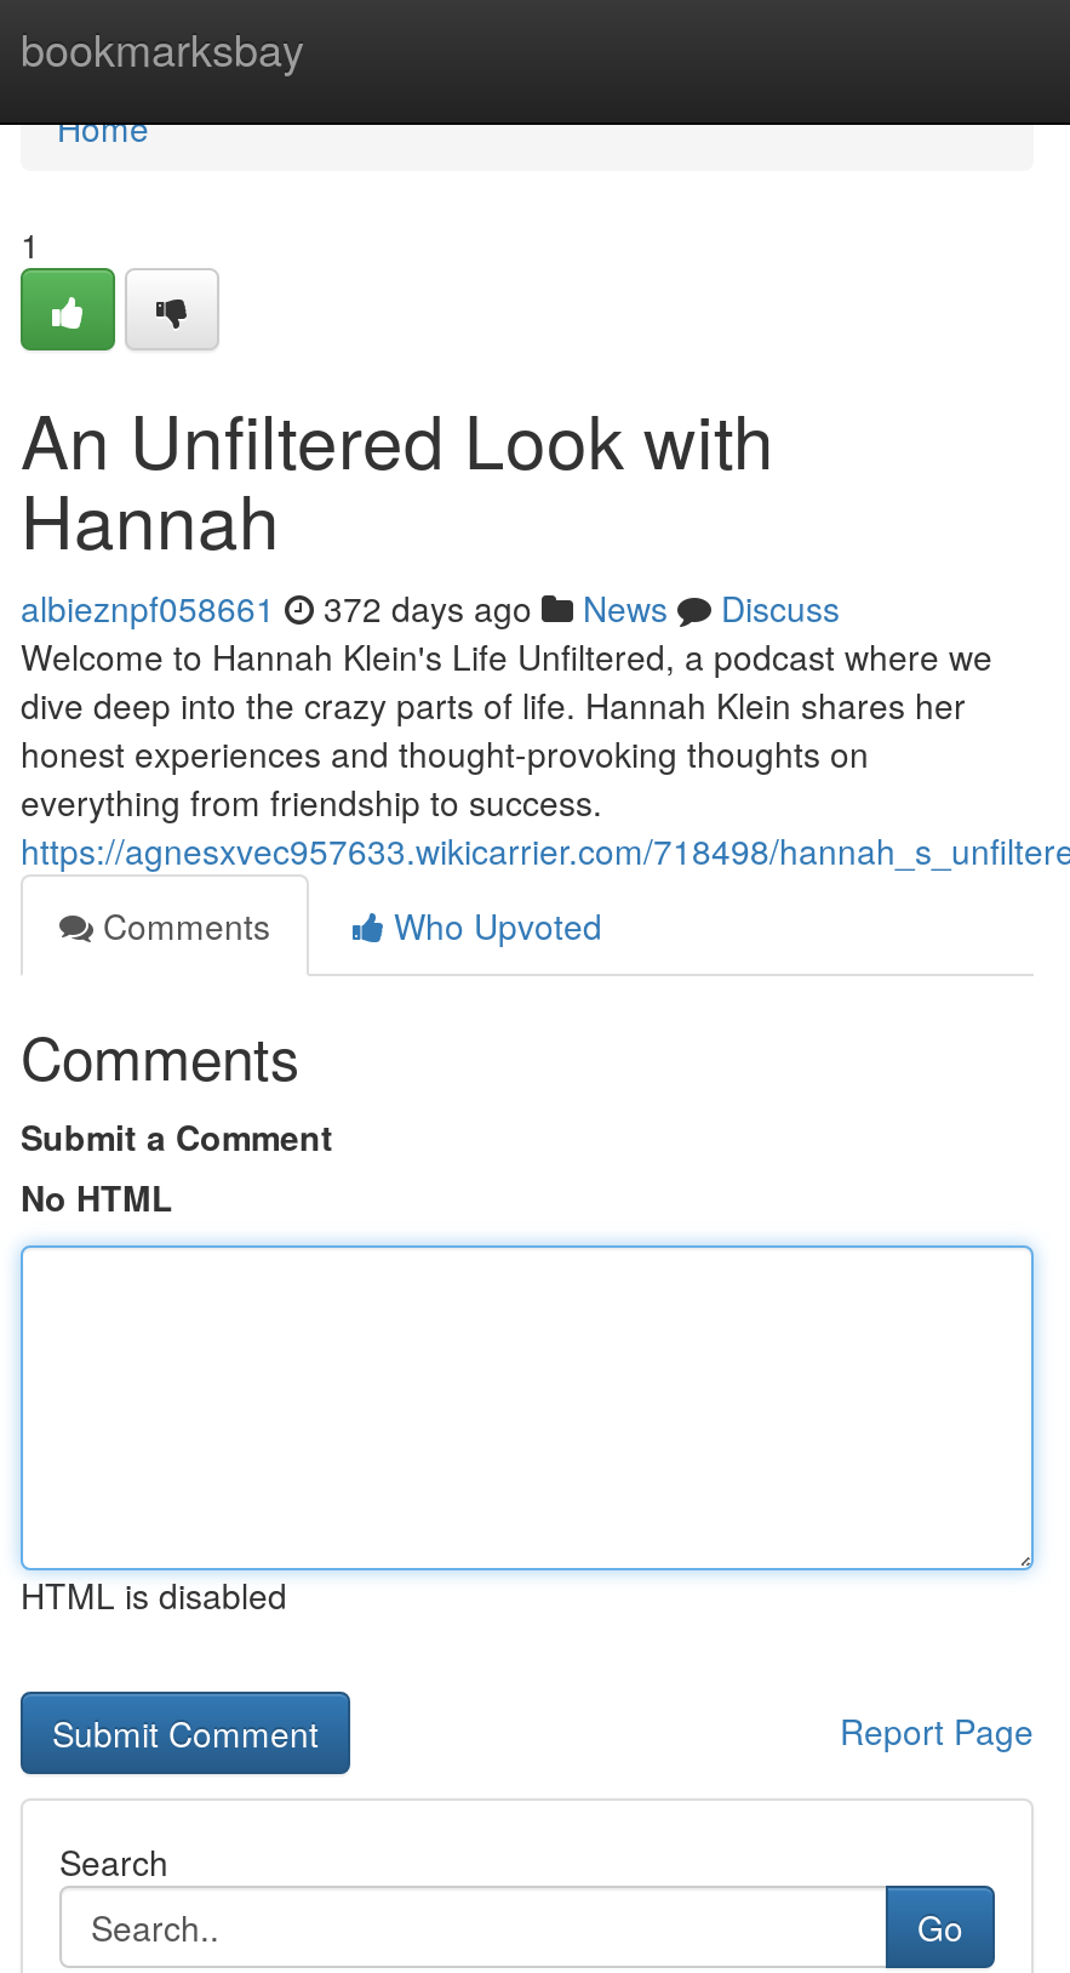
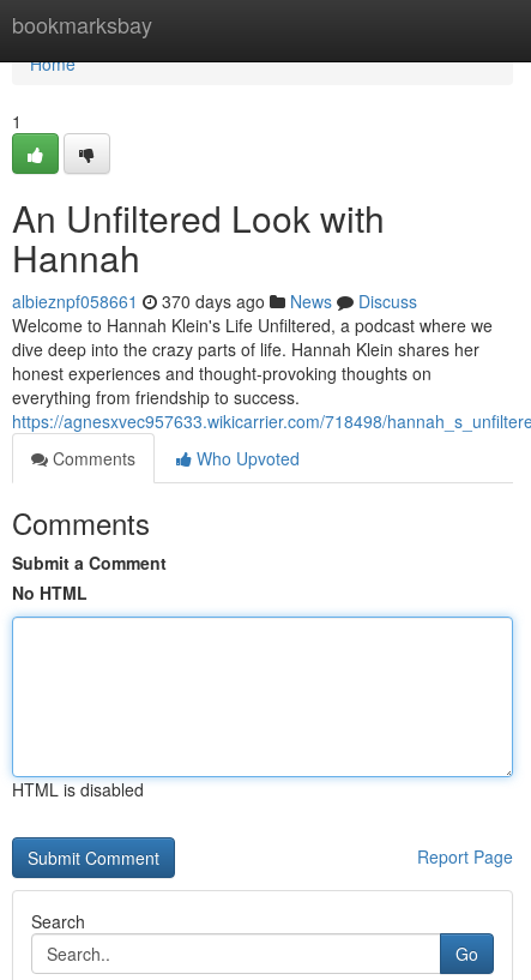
- albieznpf058661 372 days ago News Discuss
+ albieznpf058661 370 days ago News Discuss
